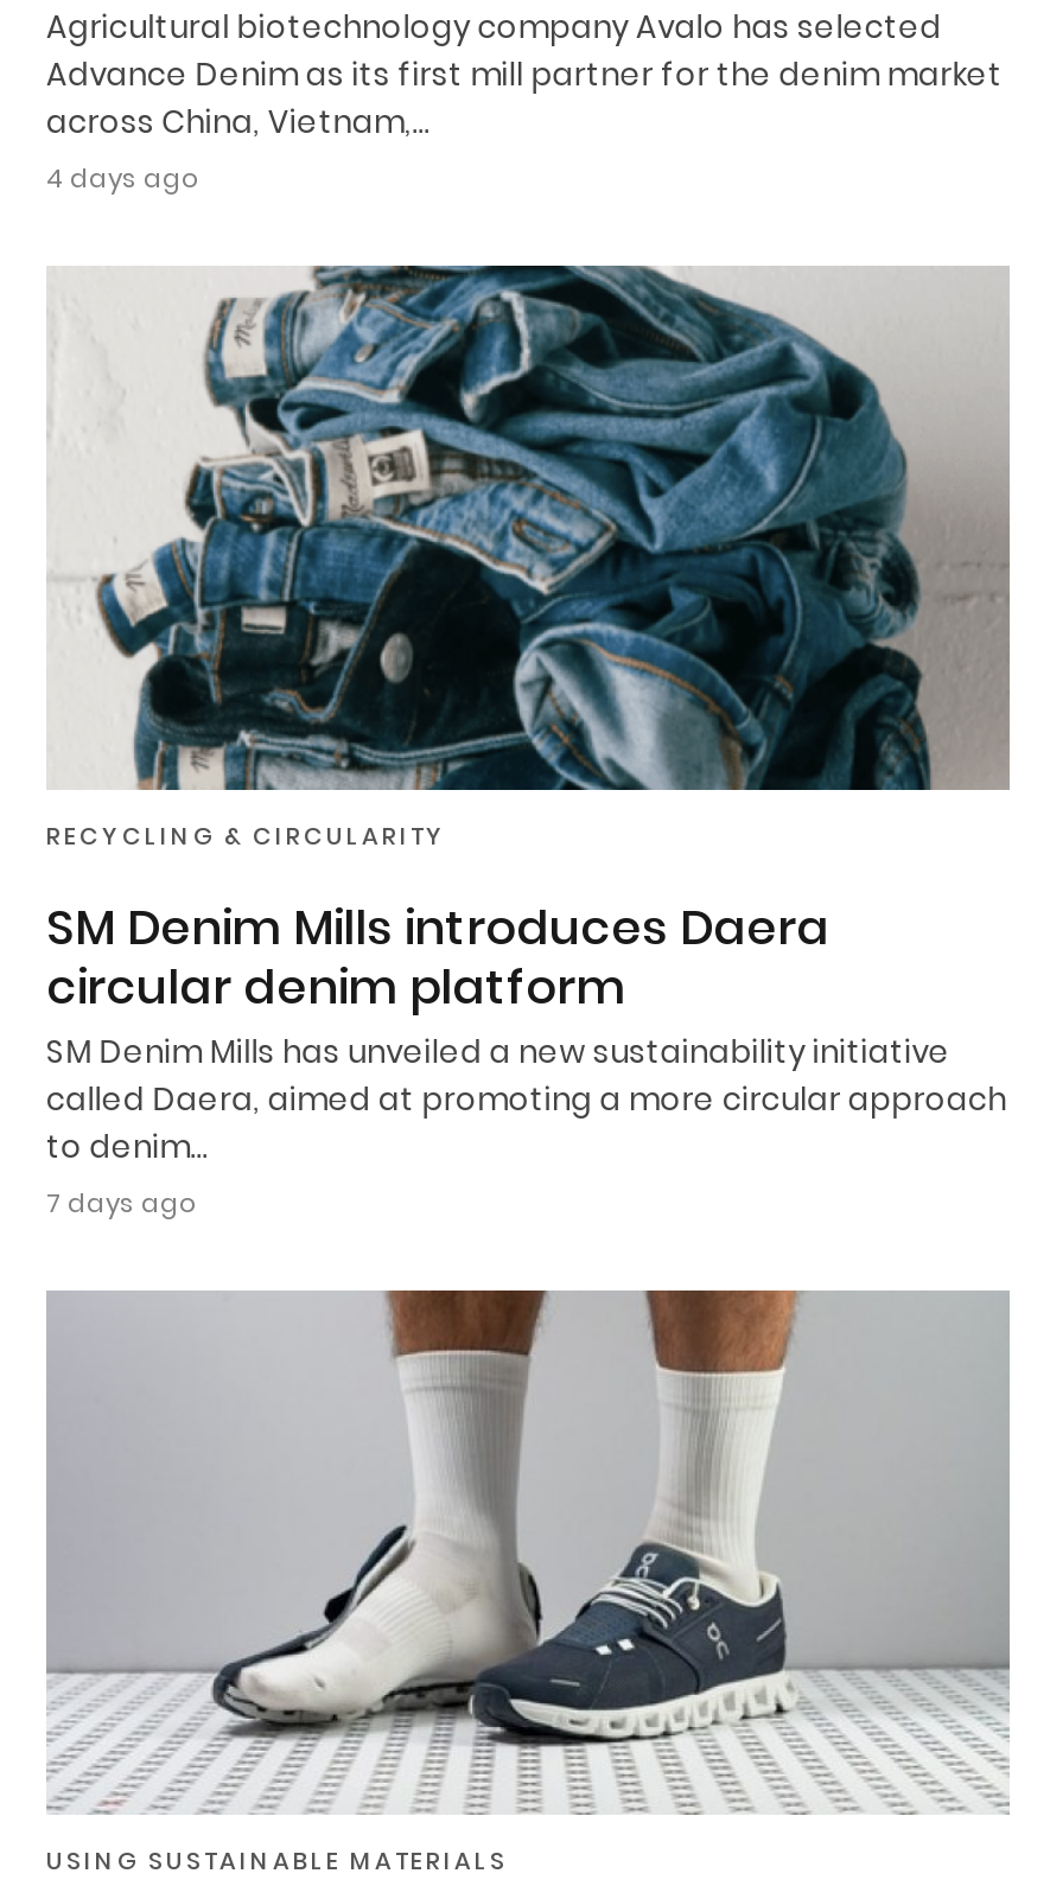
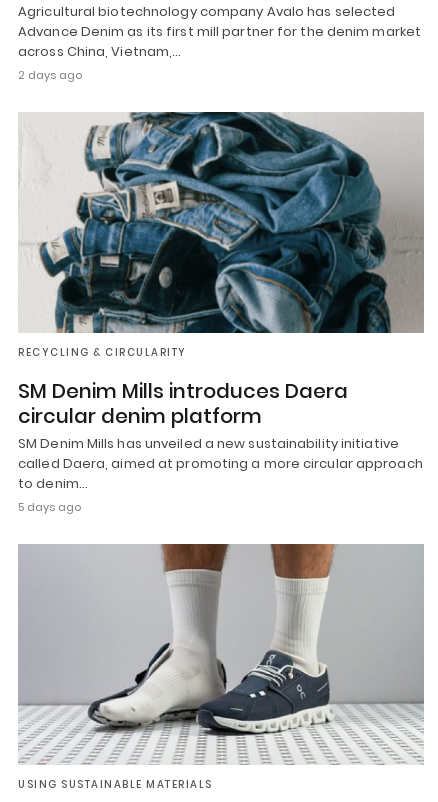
- 4 days ago
+ 2 days ago

- 7 days ago
+ 5 days ago
